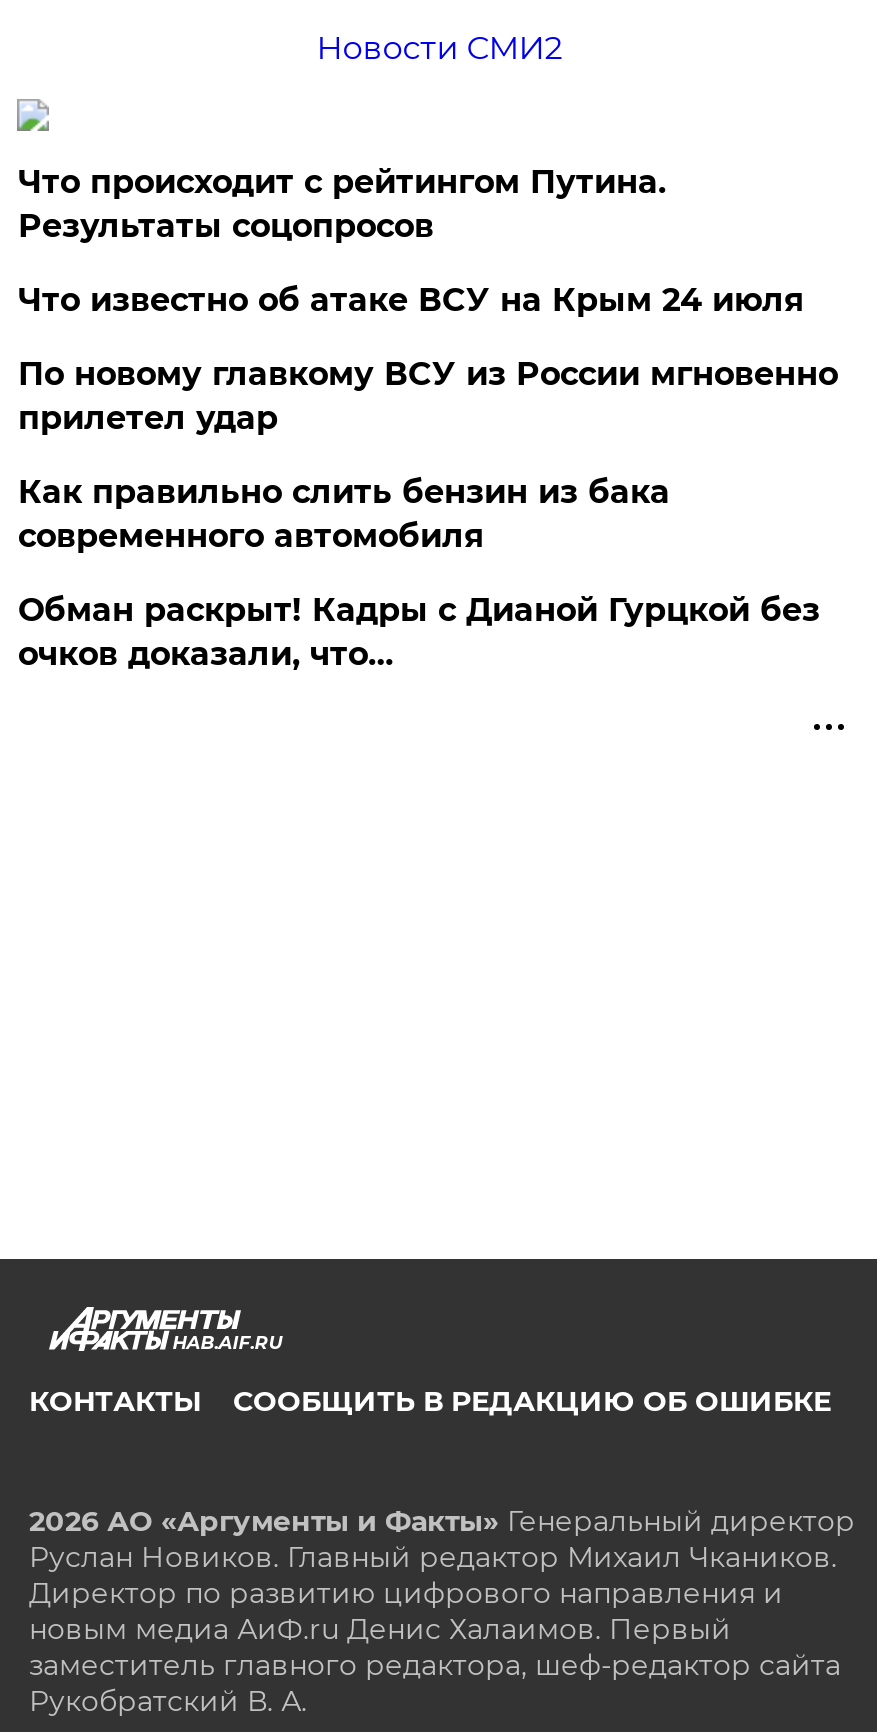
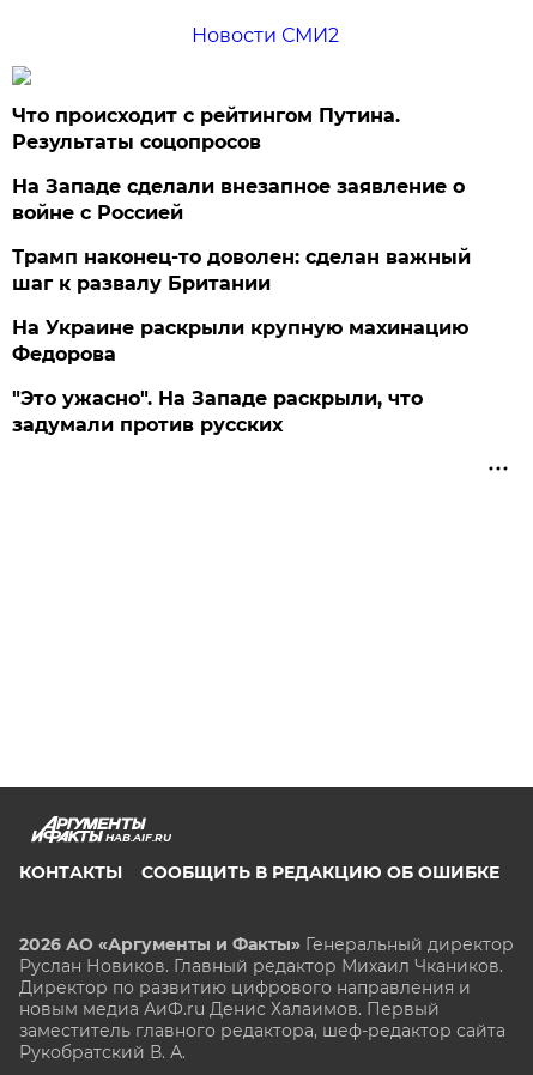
- Что известно об атаке ВСУ на Крым 24 июля
+ На Западе сделали внезапное заявление о
+ войне с Россией

- По новому главкому ВСУ из России мгновенно
- прилетел удар
+ Трамп наконец-то доволен: сделан важный
+ шаг к развалу Британии

- Как правильно слить бензин из бака
- современного автомобиля
+ На Украине раскрыли крупную махинацию
+ Федорова

- Обман раскрыт! Кадры с Дианой Гурцкой без
- очков доказали, что…
+ "Это ужасно". На Западе раскрыли, что
+ задумали против русских
